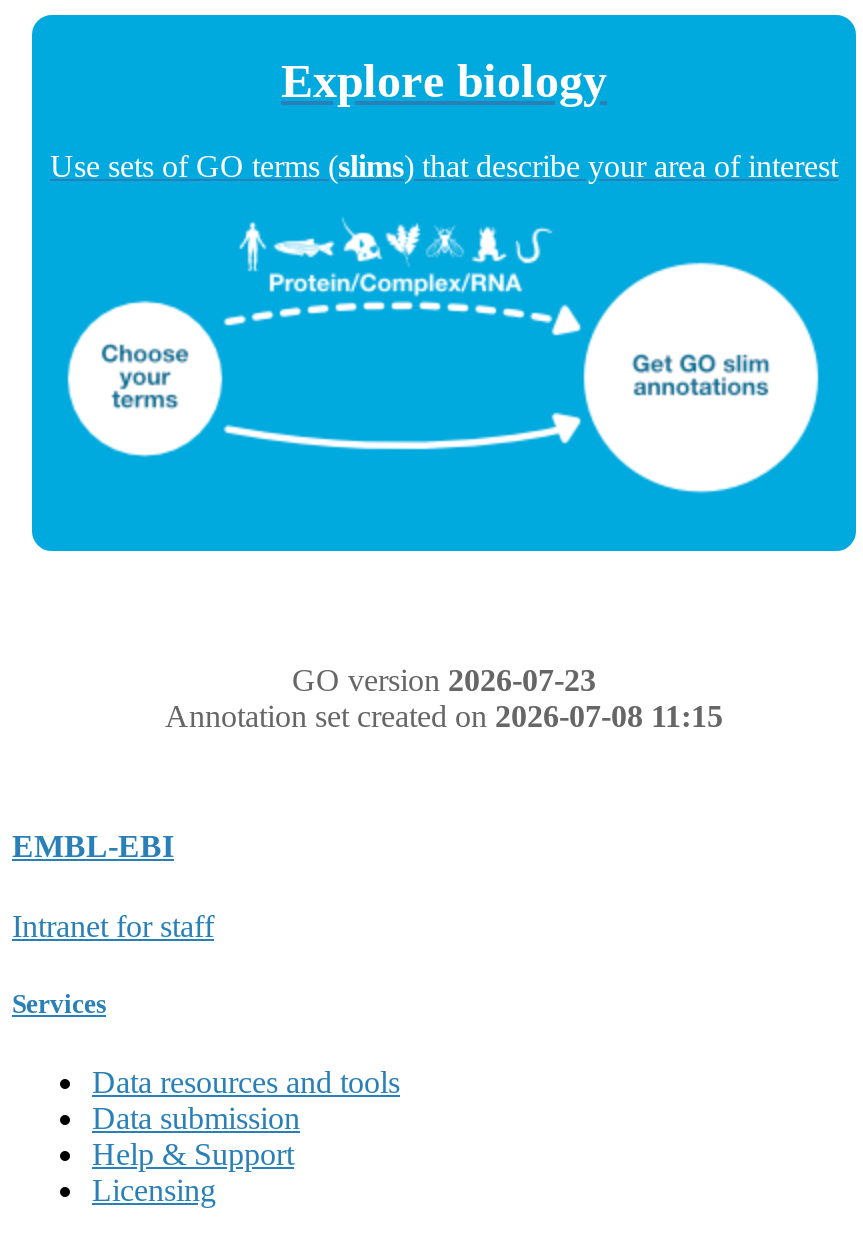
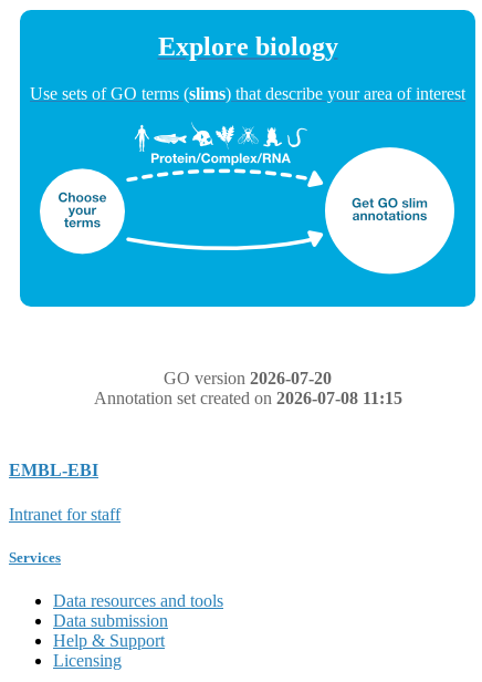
- GO version 2026-07-23
+ GO version 2026-07-20
